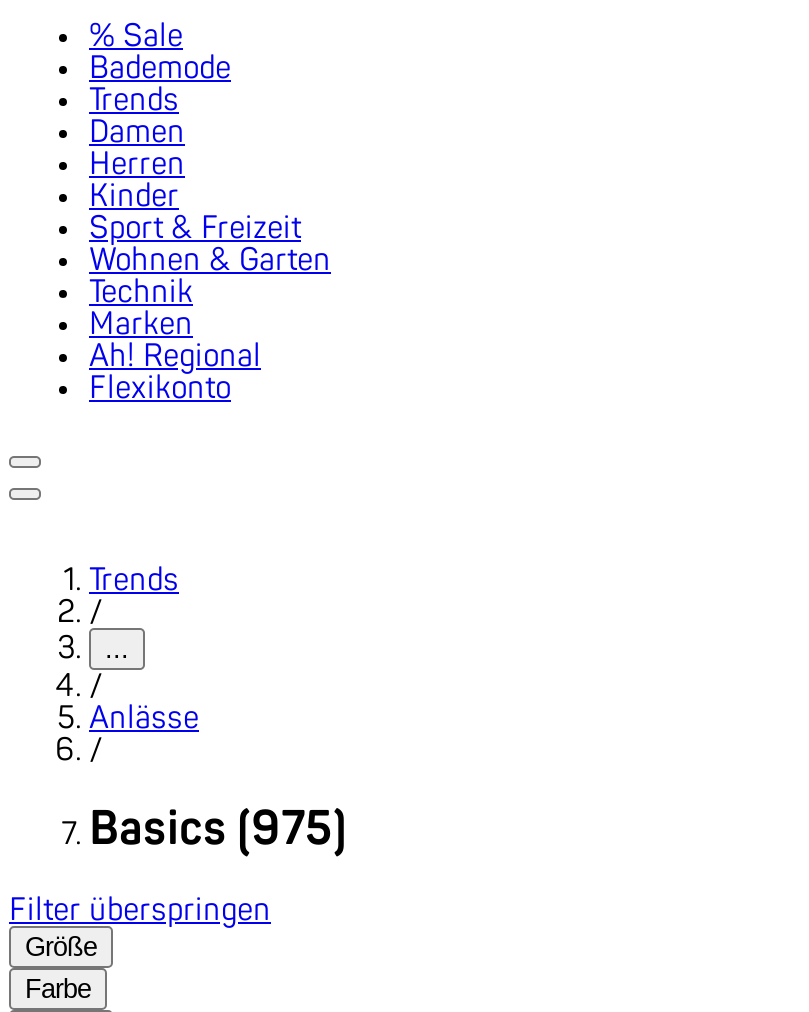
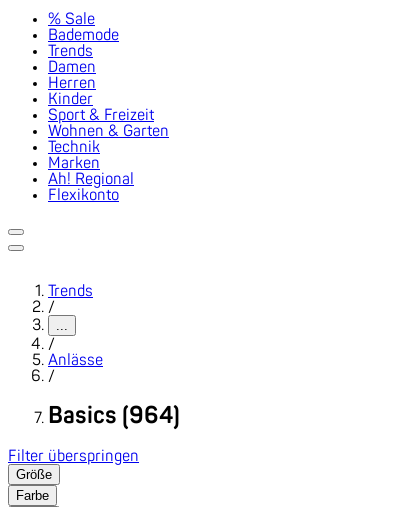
- Basics (975)
+ Basics (964)
